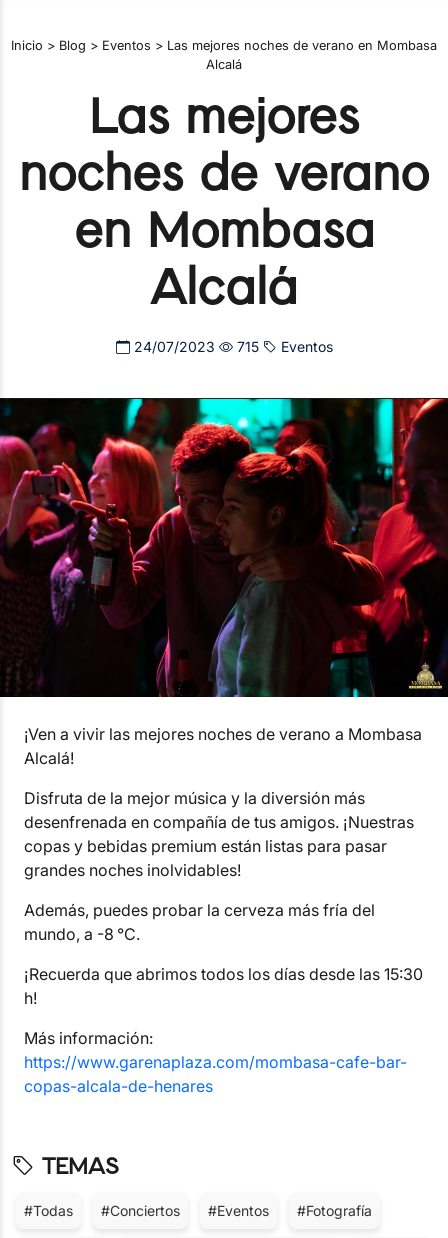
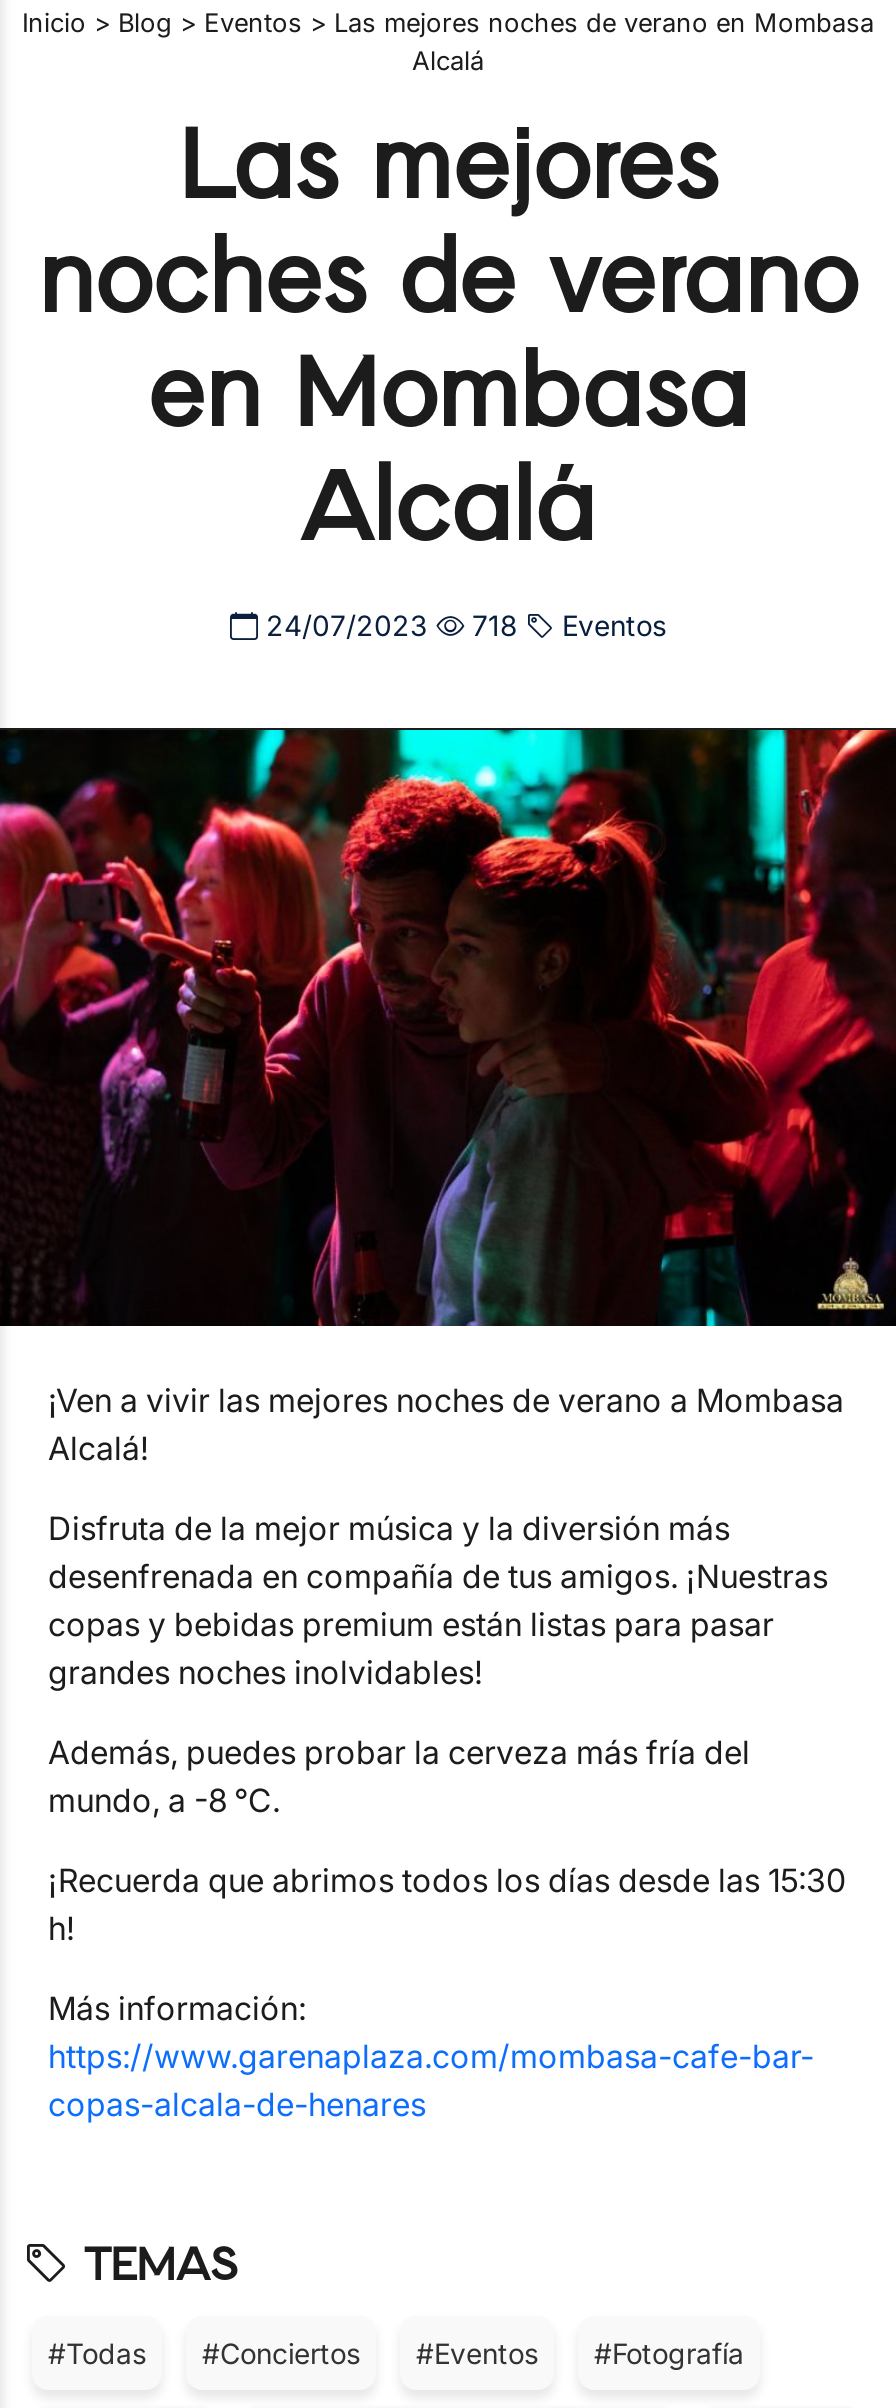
- 24/07/2023 715 Eventos
+ 24/07/2023 718 Eventos
